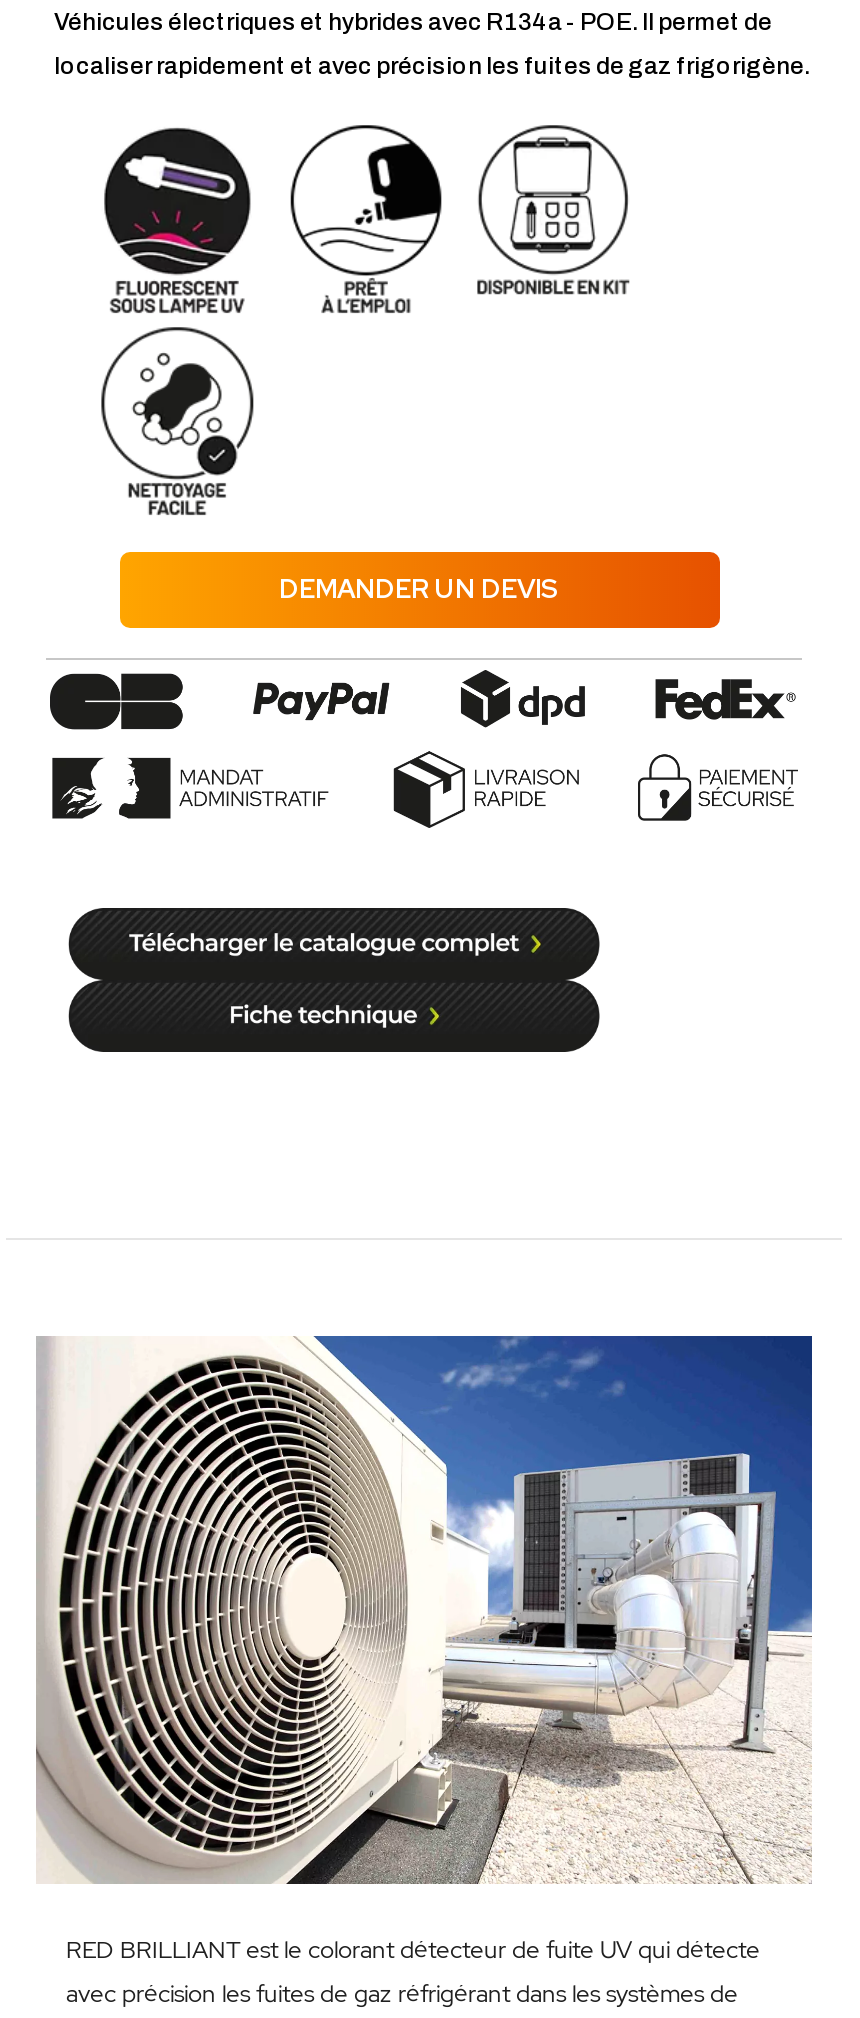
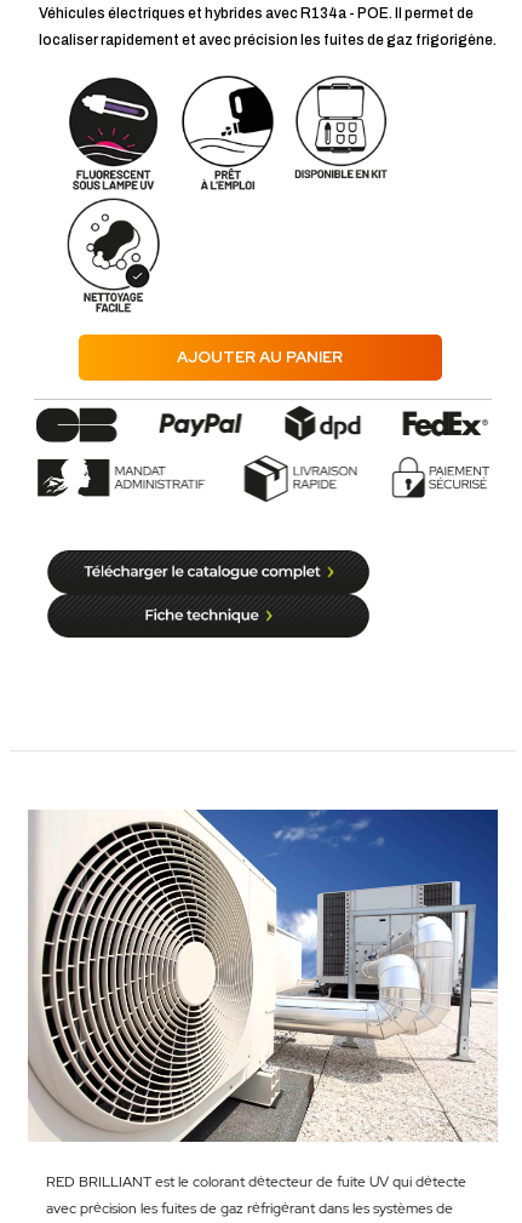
- DEMANDER UN DEVIS
+ AJOUTER AU PANIER
